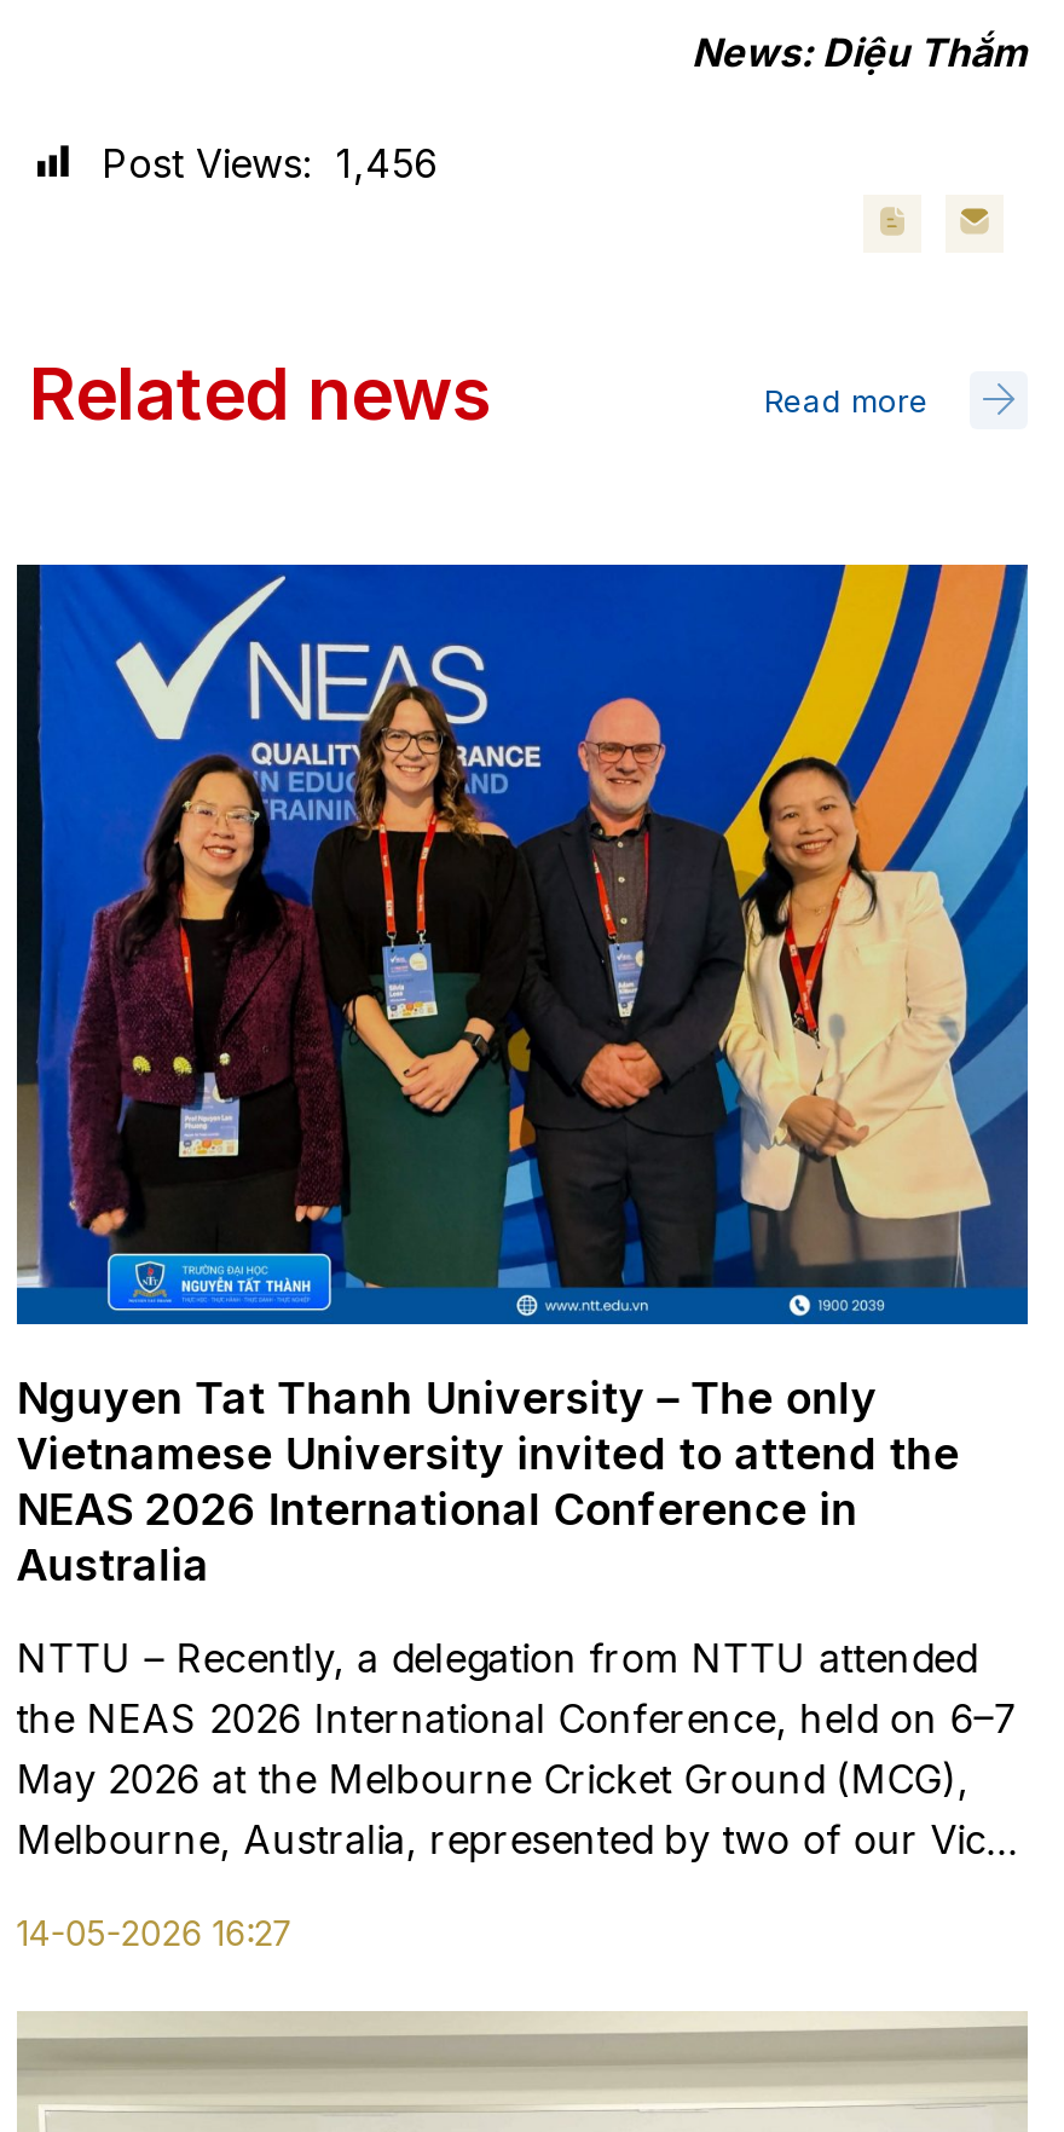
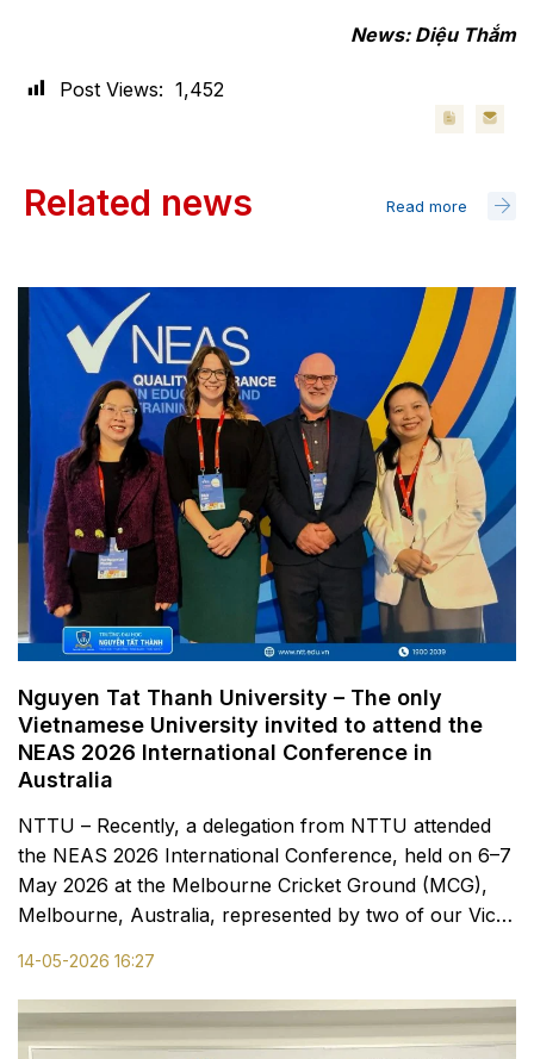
- Post Views: 1,456
+ Post Views: 1,452
